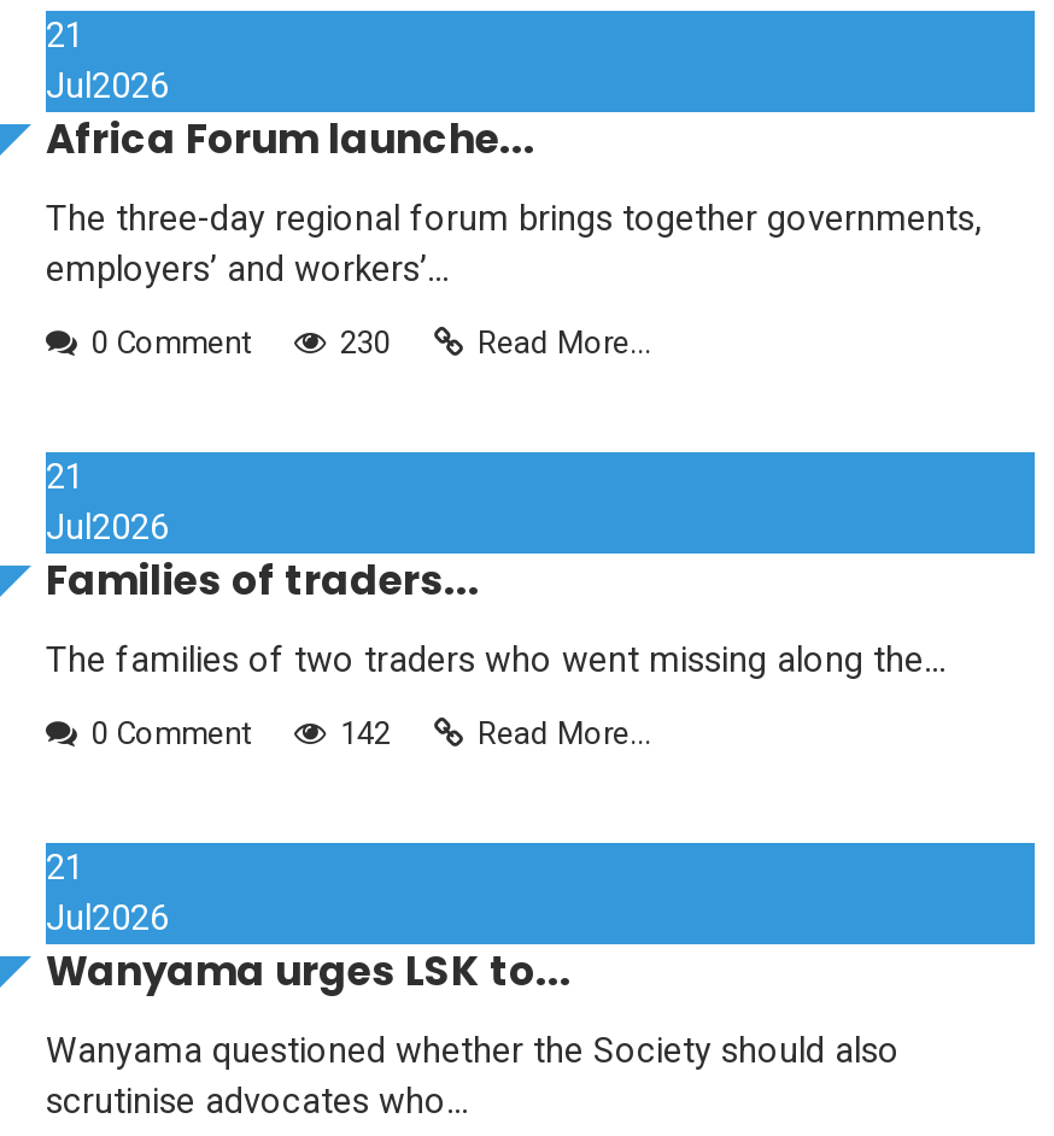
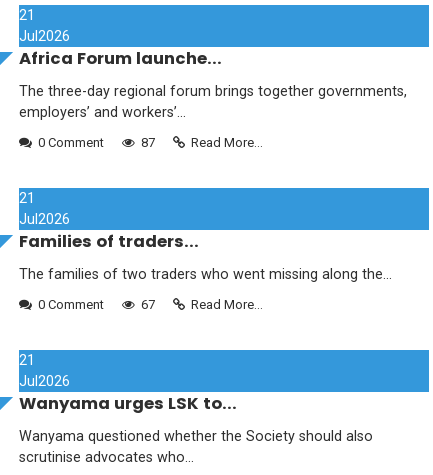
- 230
+ 87

- 142
+ 67
